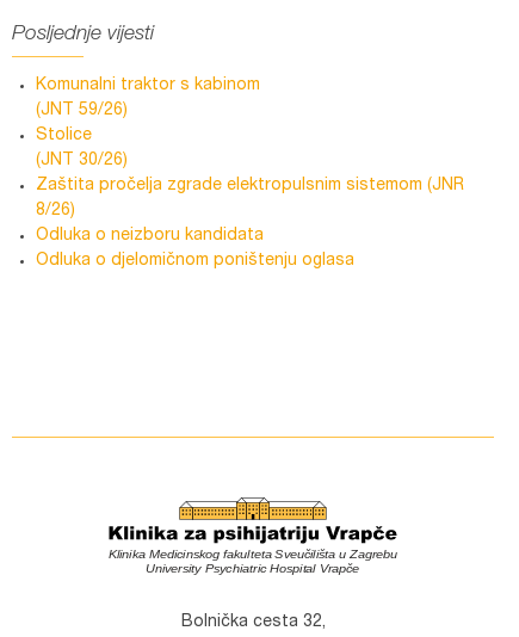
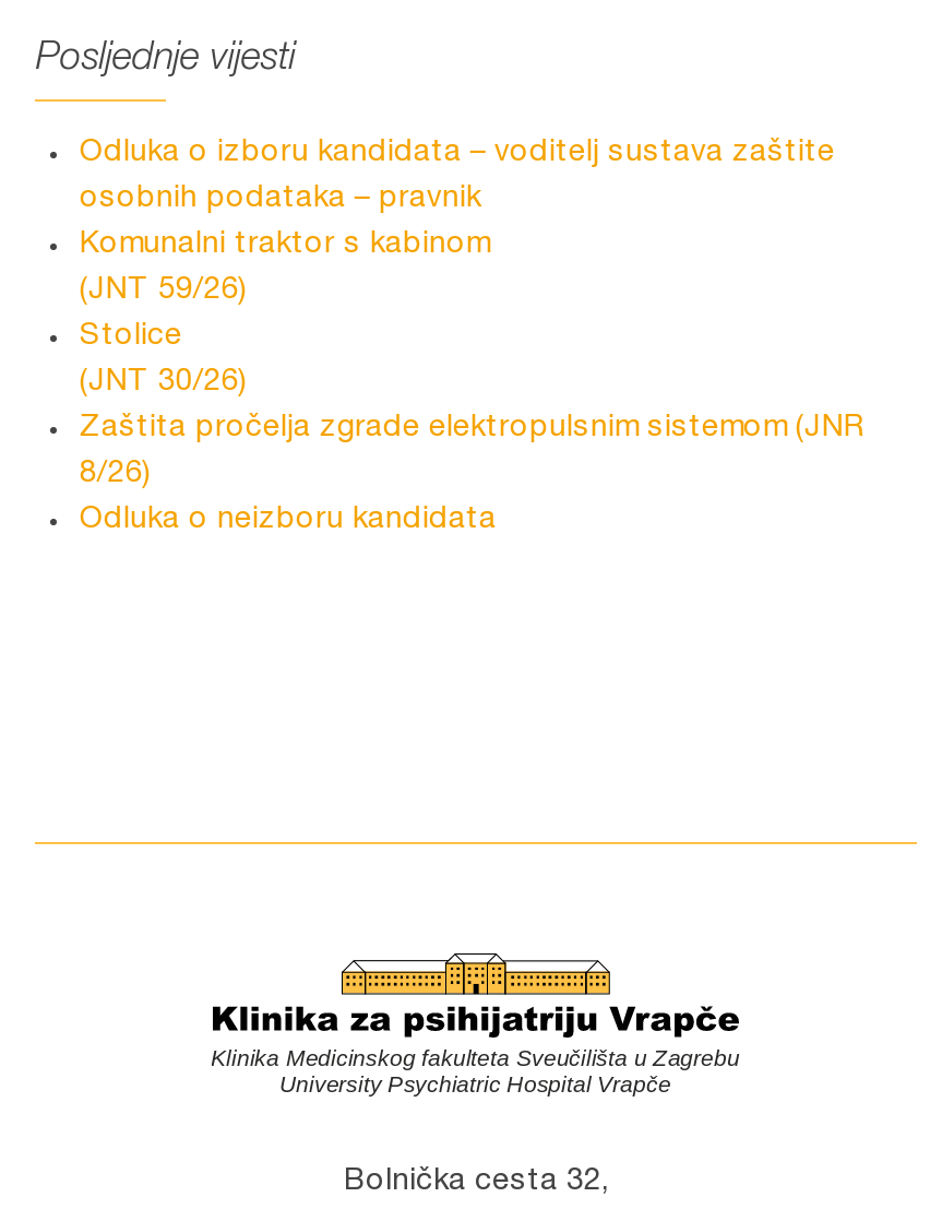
+ Odluka o izboru kandidata – voditelj sustava zaštite
+ osobnih podataka – pravnik

moved down: Komunalni traktor s kabinom | (JNT 59/26) | Stolice | (JNT 30/26) | Zaštita pročelja zgrade elektropulsnim sistemom (JNR | 8/26) | Odluka o neizboru kandidata

- Odluka o djelomičnom poništenju oglasa
